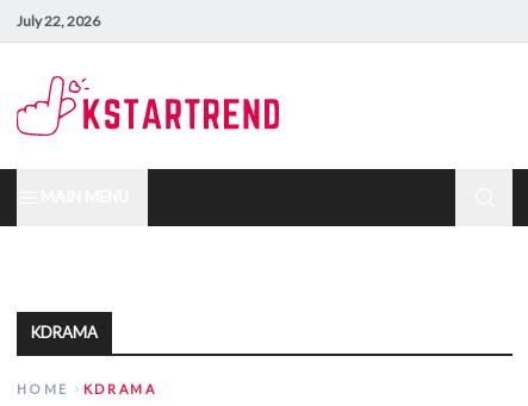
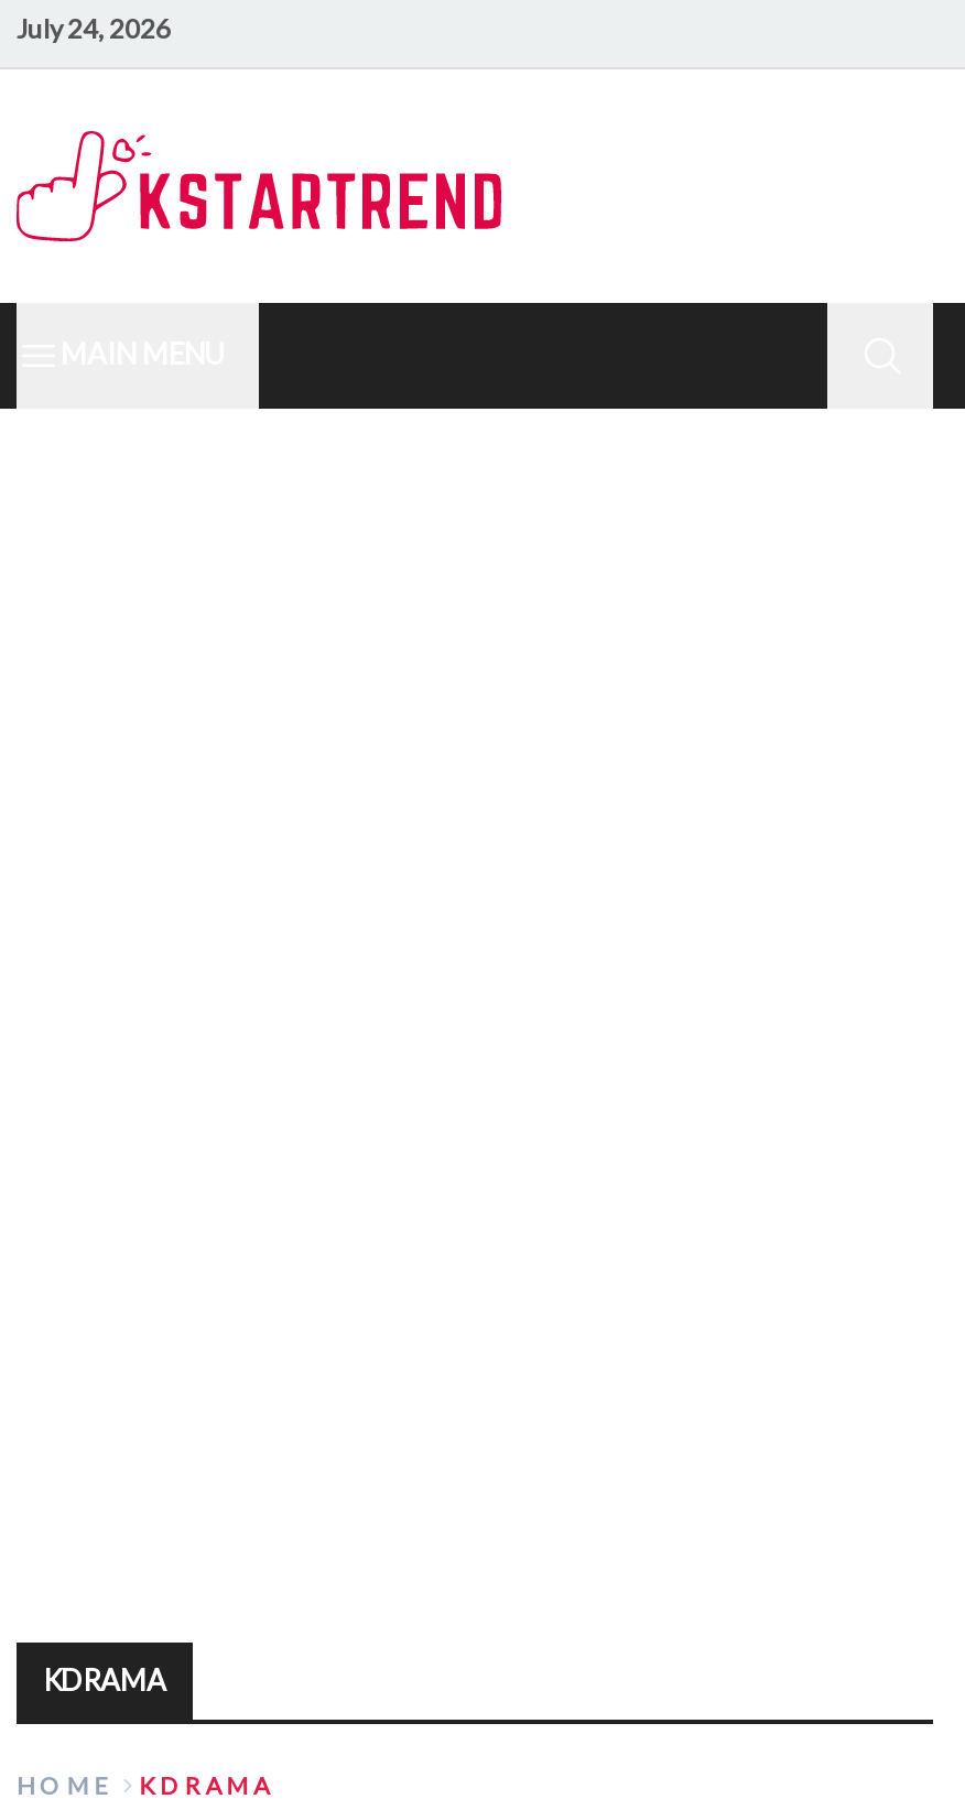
- July 22, 2026
+ July 24, 2026
